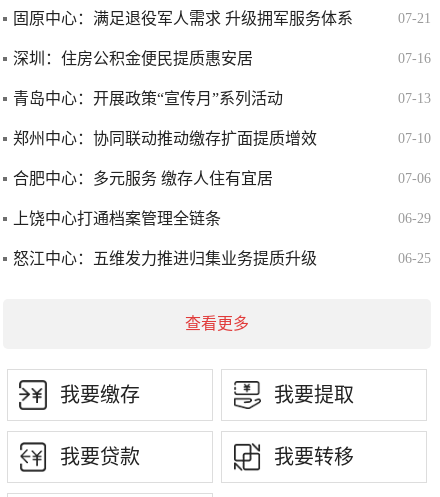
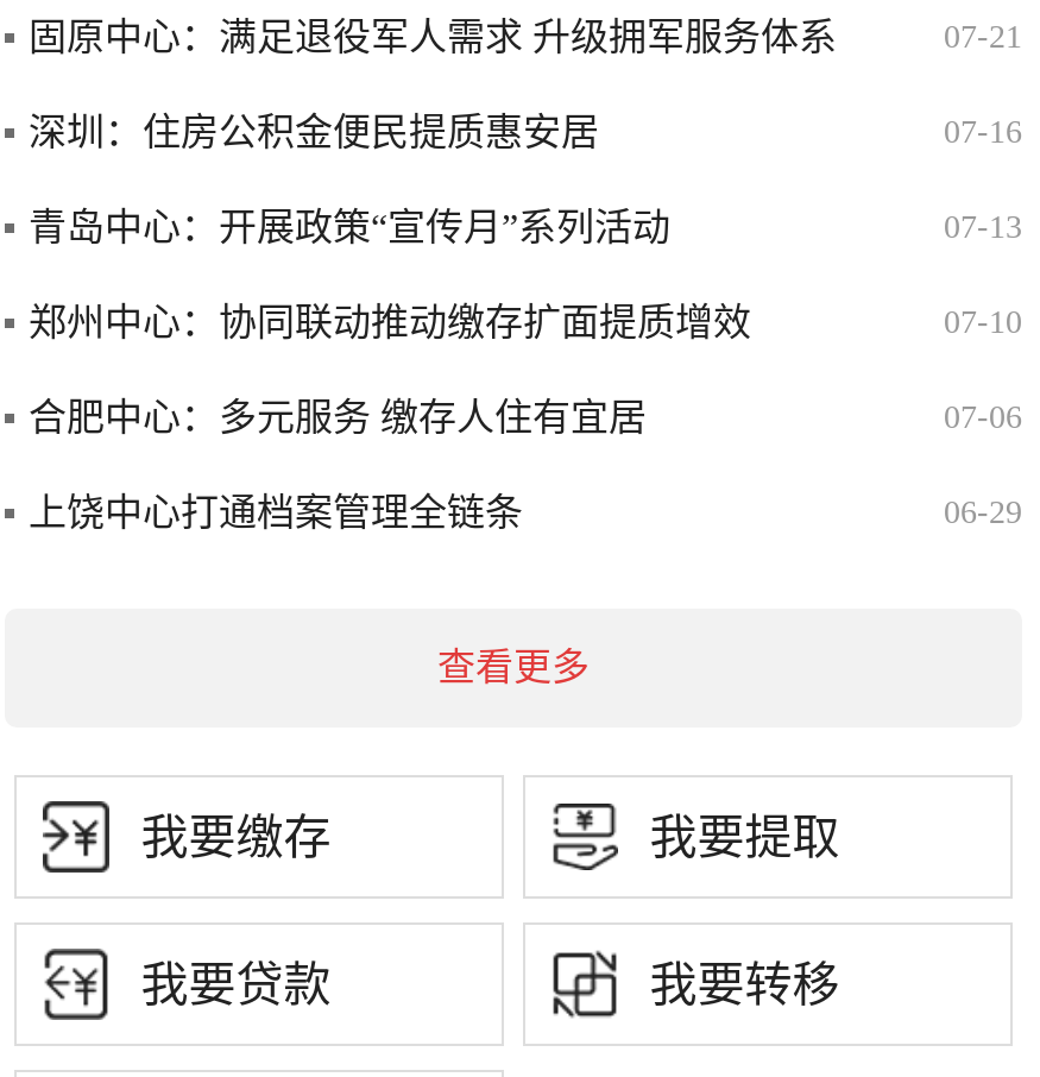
- 怒江中心：五维发力推进归集业务提质升级
- 06-25
